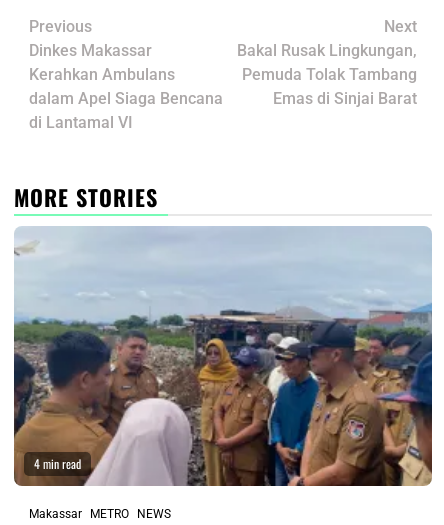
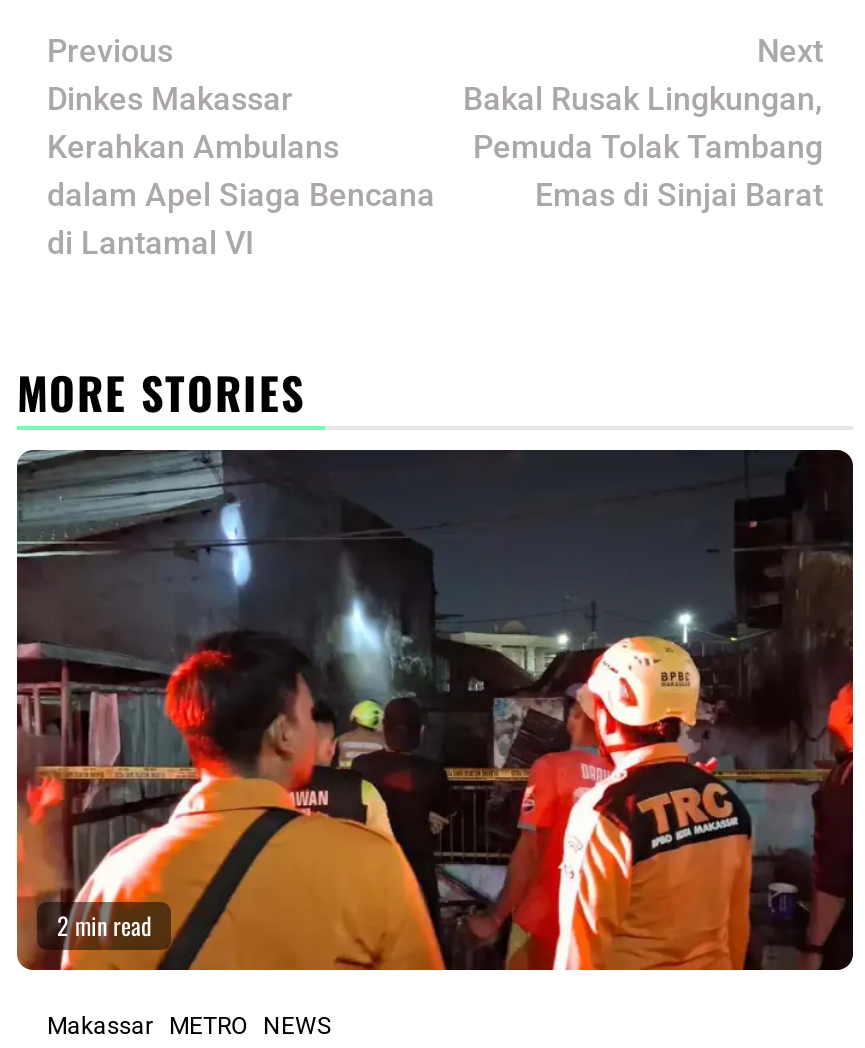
- [image]
- 4 min read
+ [image]
+ 2 min read
